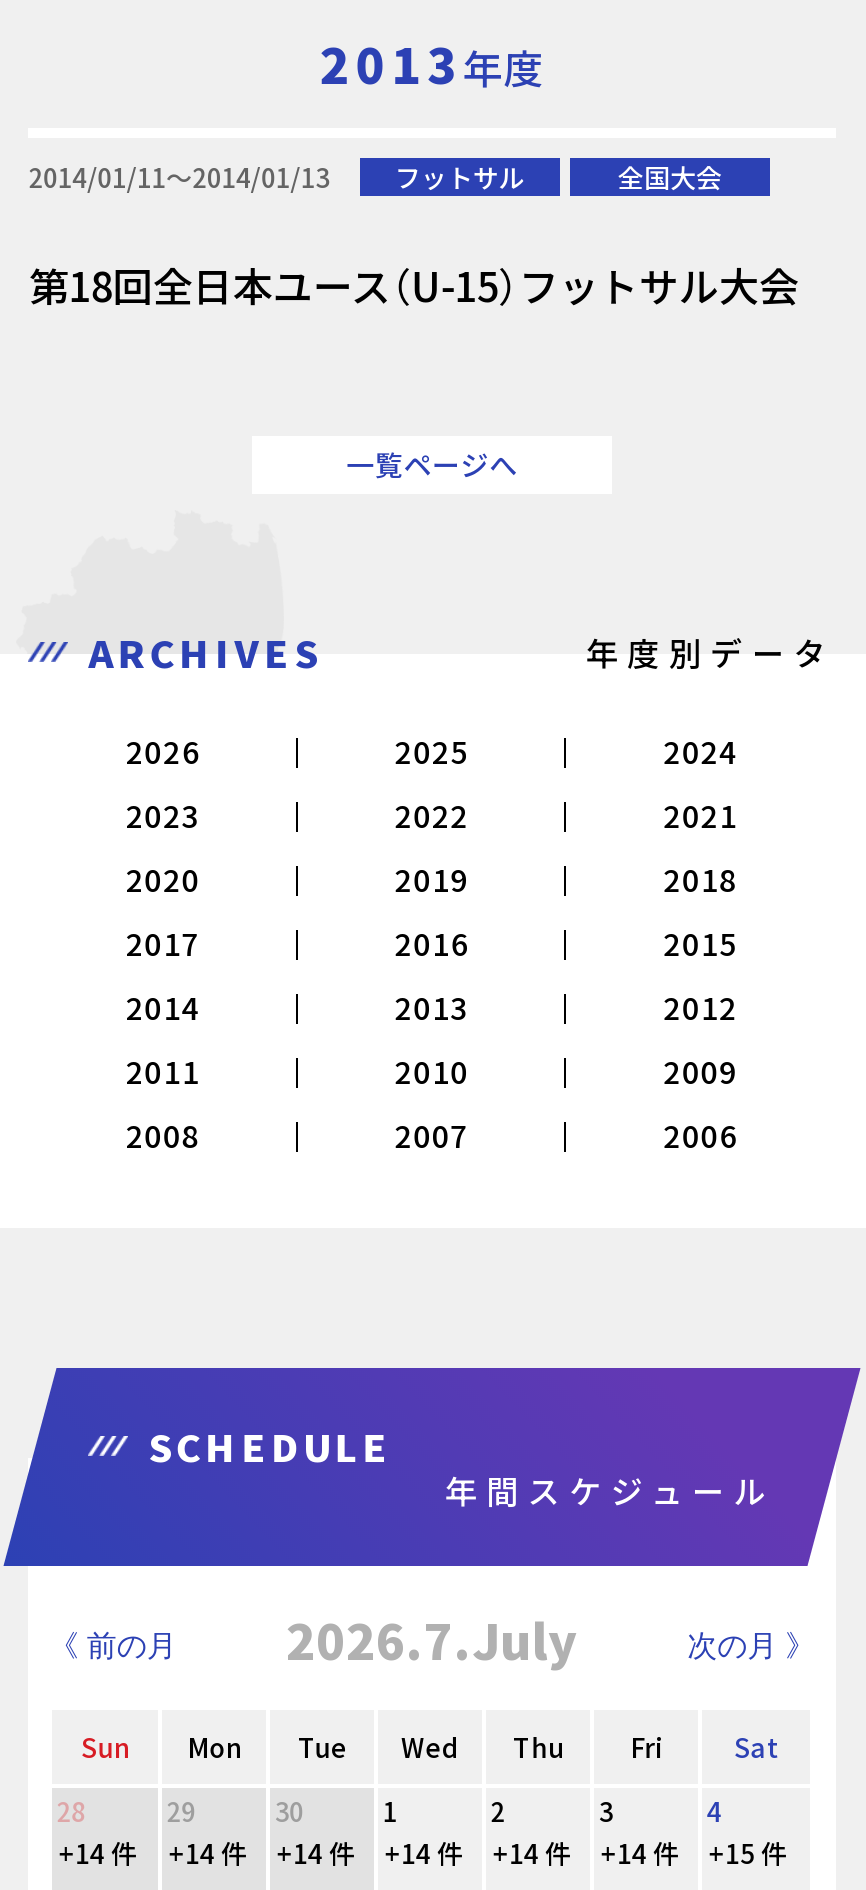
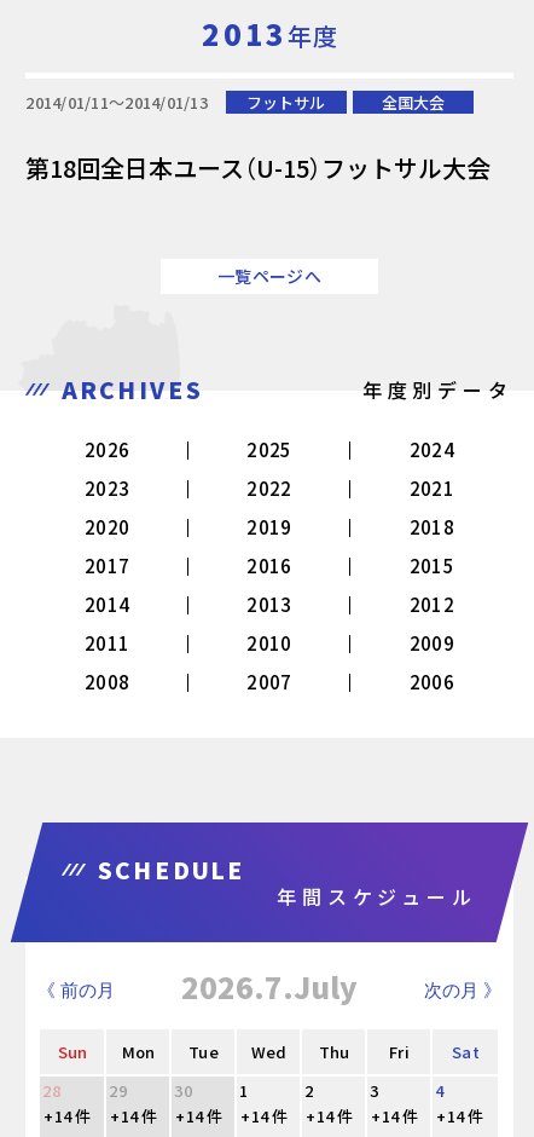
- +14 件 +14 件 +14 件 +14 件 +14 件 +14 件 +15 件
+ +14 件 +14 件 +14 件 +14 件 +14 件 +14 件 +14 件
